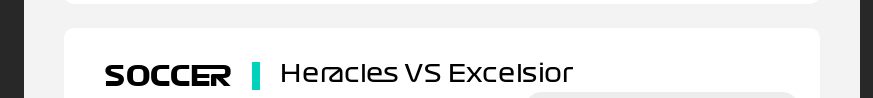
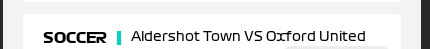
- Heracles VS Excelsior
+ Aldershot Town VS Oxford United
